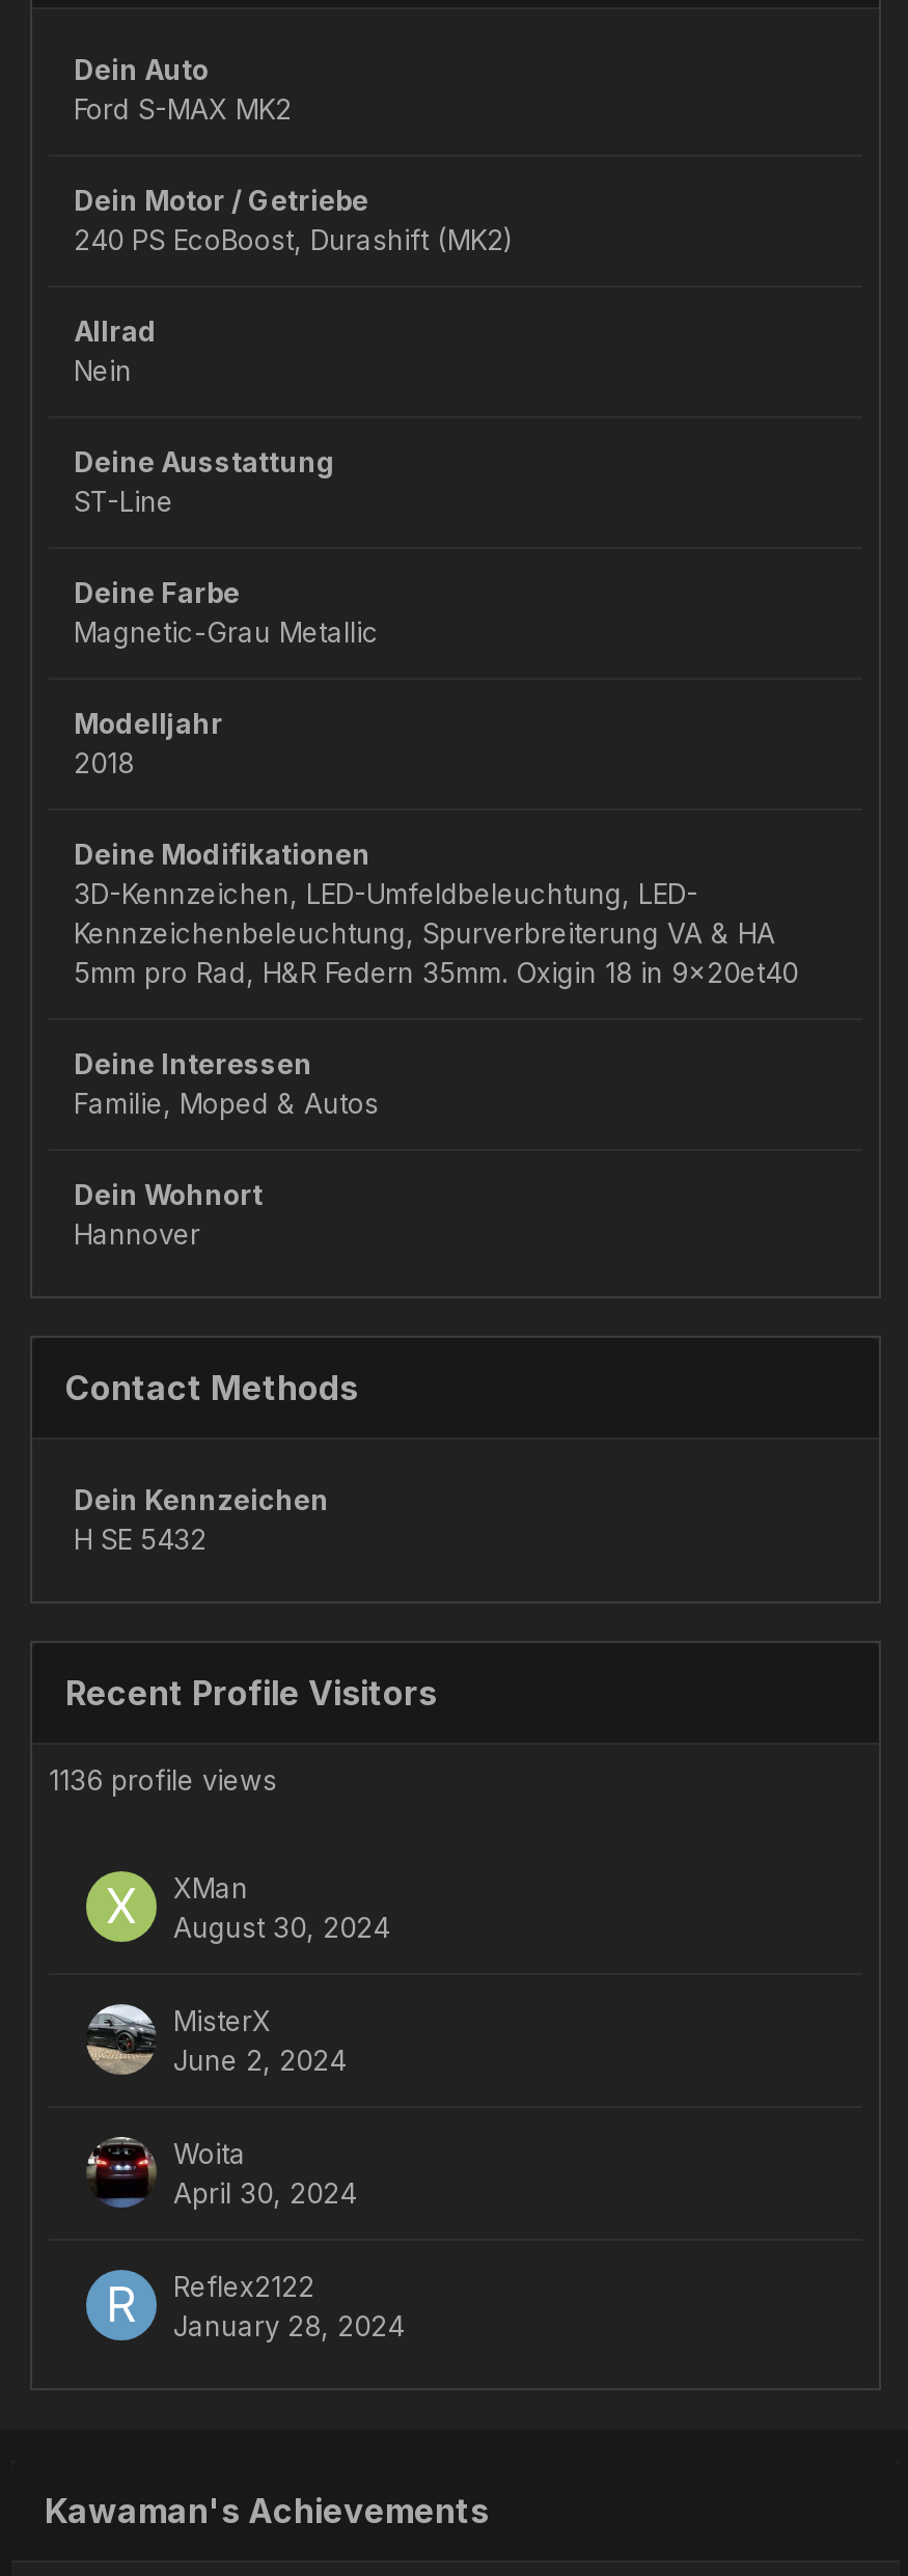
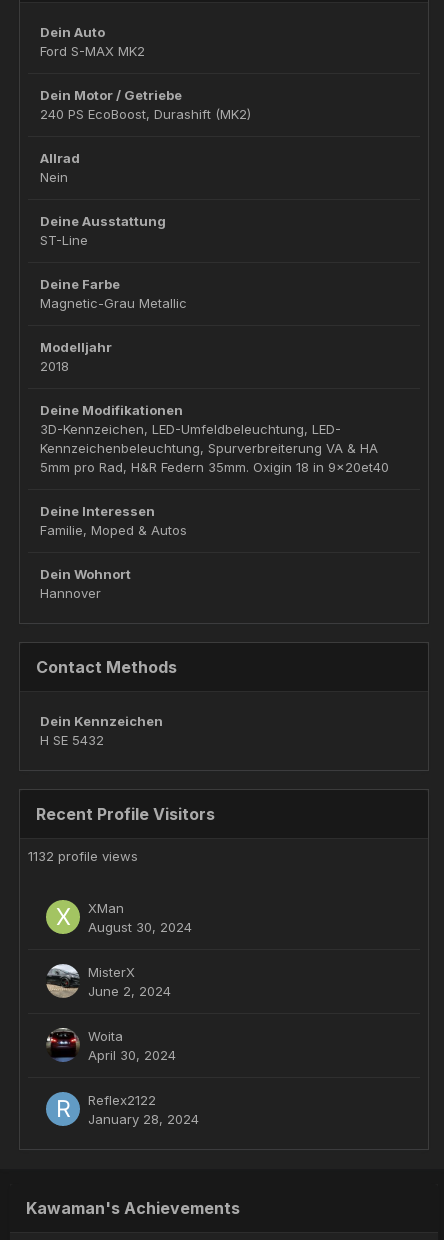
- 1136 profile views
+ 1132 profile views
